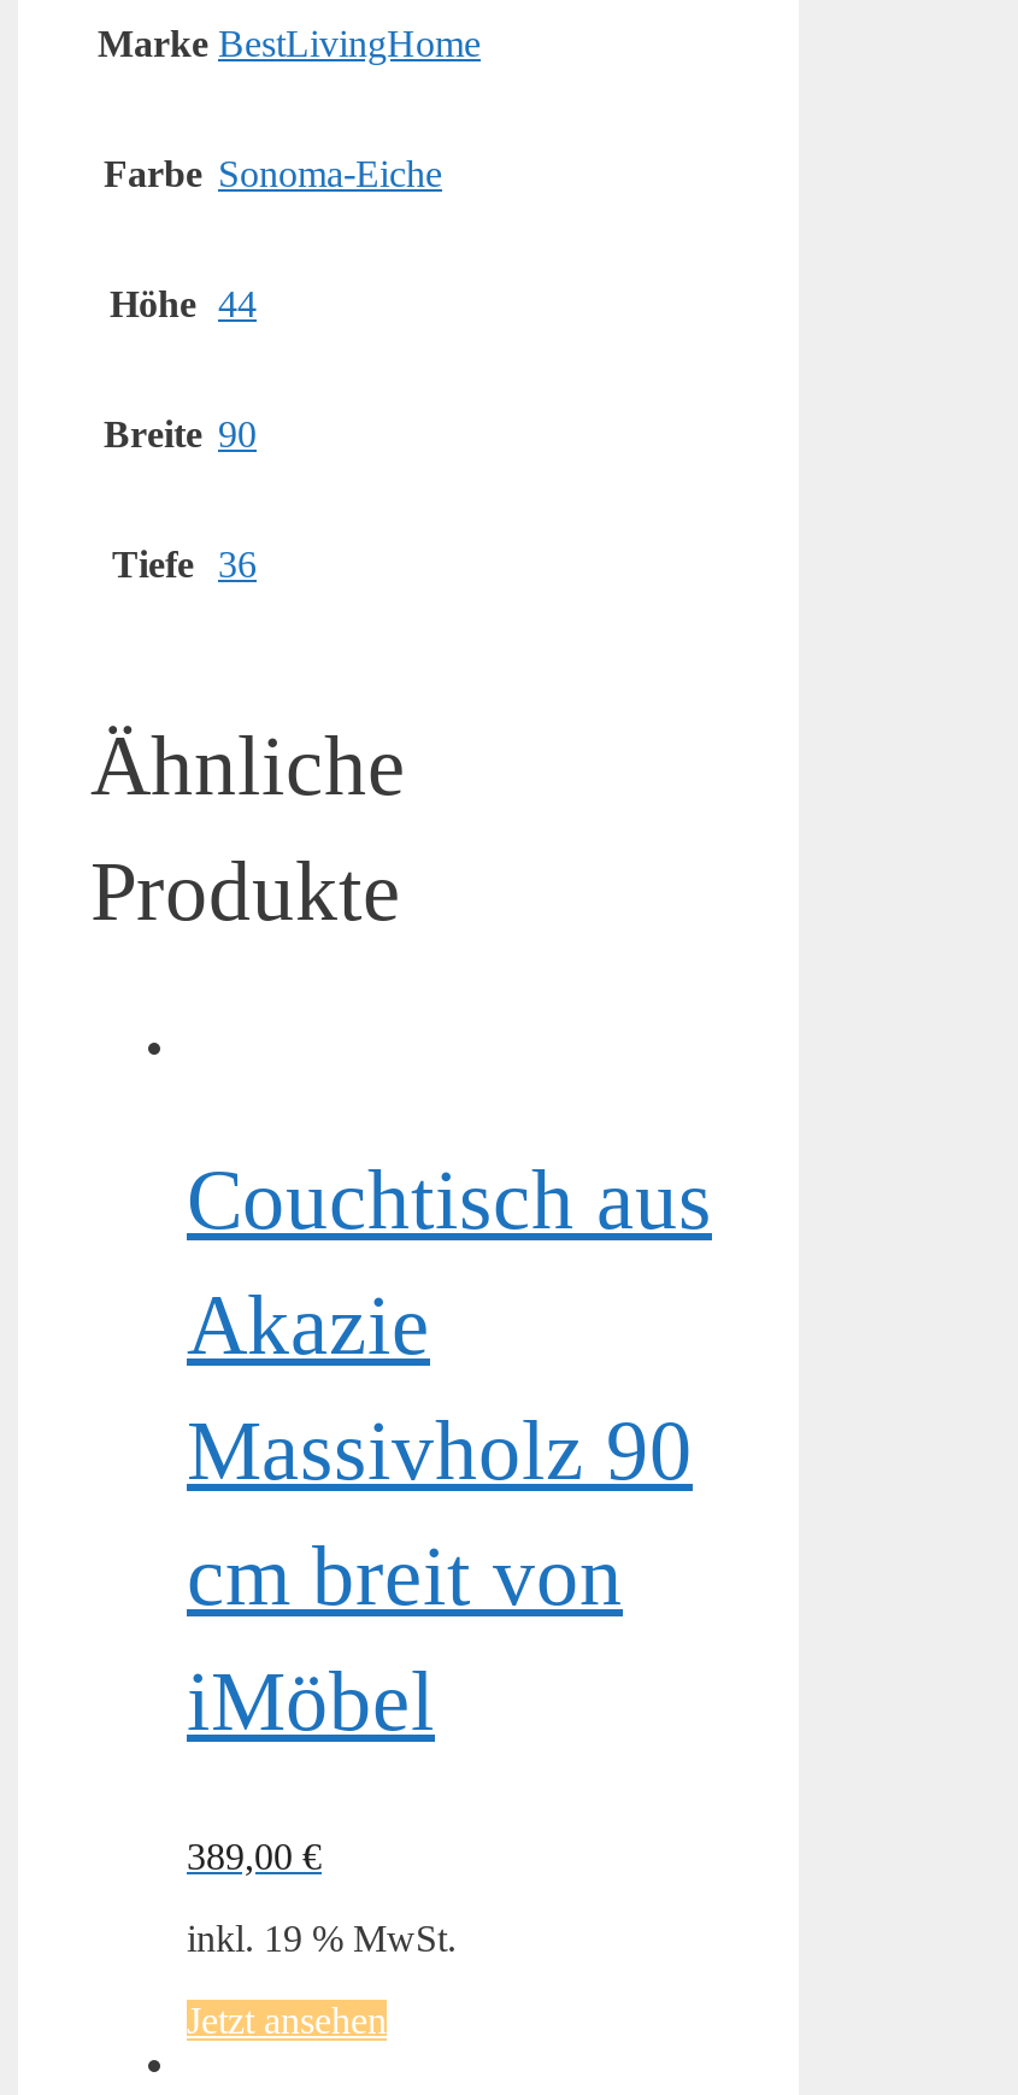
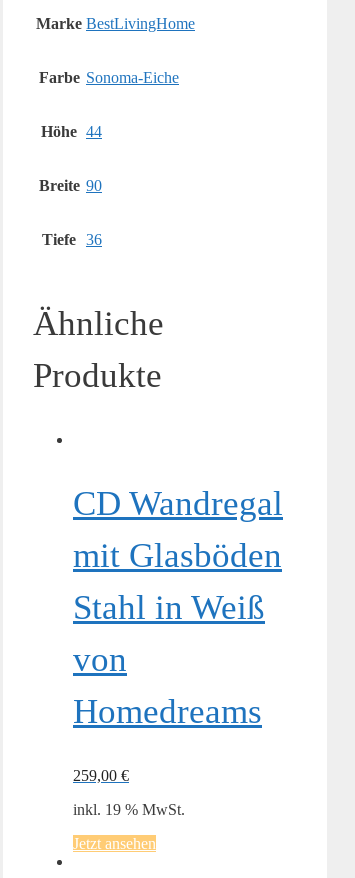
- Couchtisch aus
- Akazie
- Massivholz 90
- cm breit von
- iMöbel
+ CD Wandregal
+ mit Glasböden
+ Stahl in Weiß
+ von
+ Homedreams

- 389,00 €
+ 259,00 €
